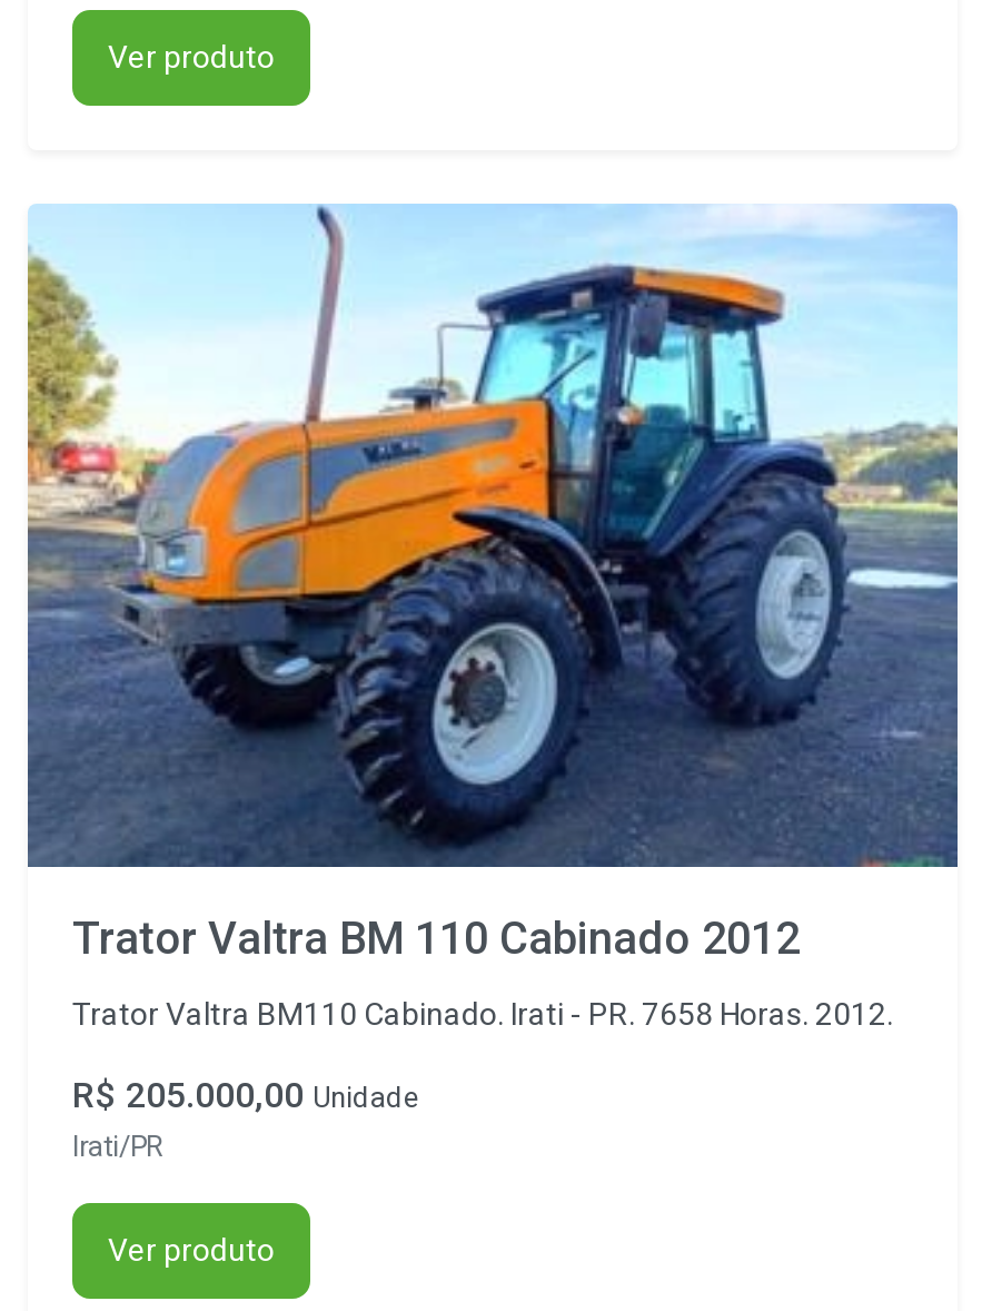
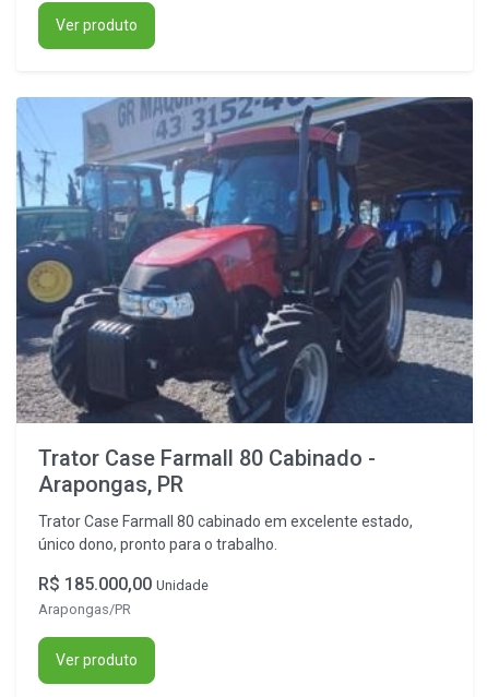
- [image]
- Trator Valtra BM 110 Cabinado 2012
+ [image]
+ Trator Case Farmall 80 Cabinado -
+ Arapongas, PR

- Trator Valtra BM110 Cabinado. Irati - PR. 7658 Horas. 2012.
+ Trator Case Farmall 80 cabinado em excelente estado,
+ único dono, pronto para o trabalho.

- R$ 205.000,00 Unidade
- Irati/PR
+ R$ 185.000,00 Unidade
+ Arapongas/PR
